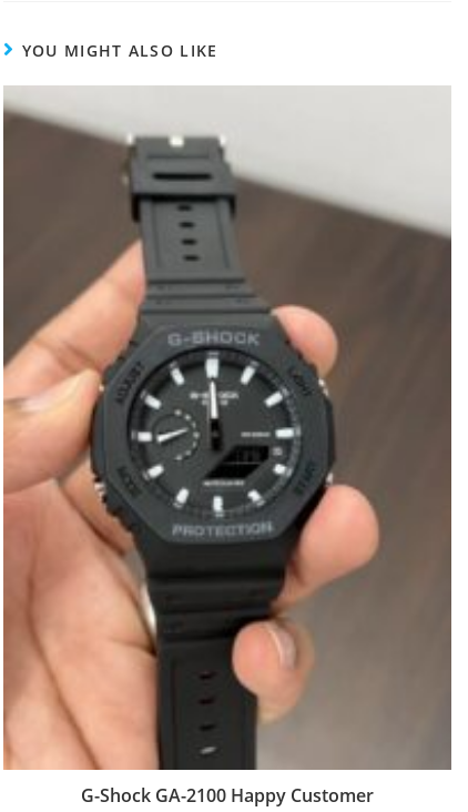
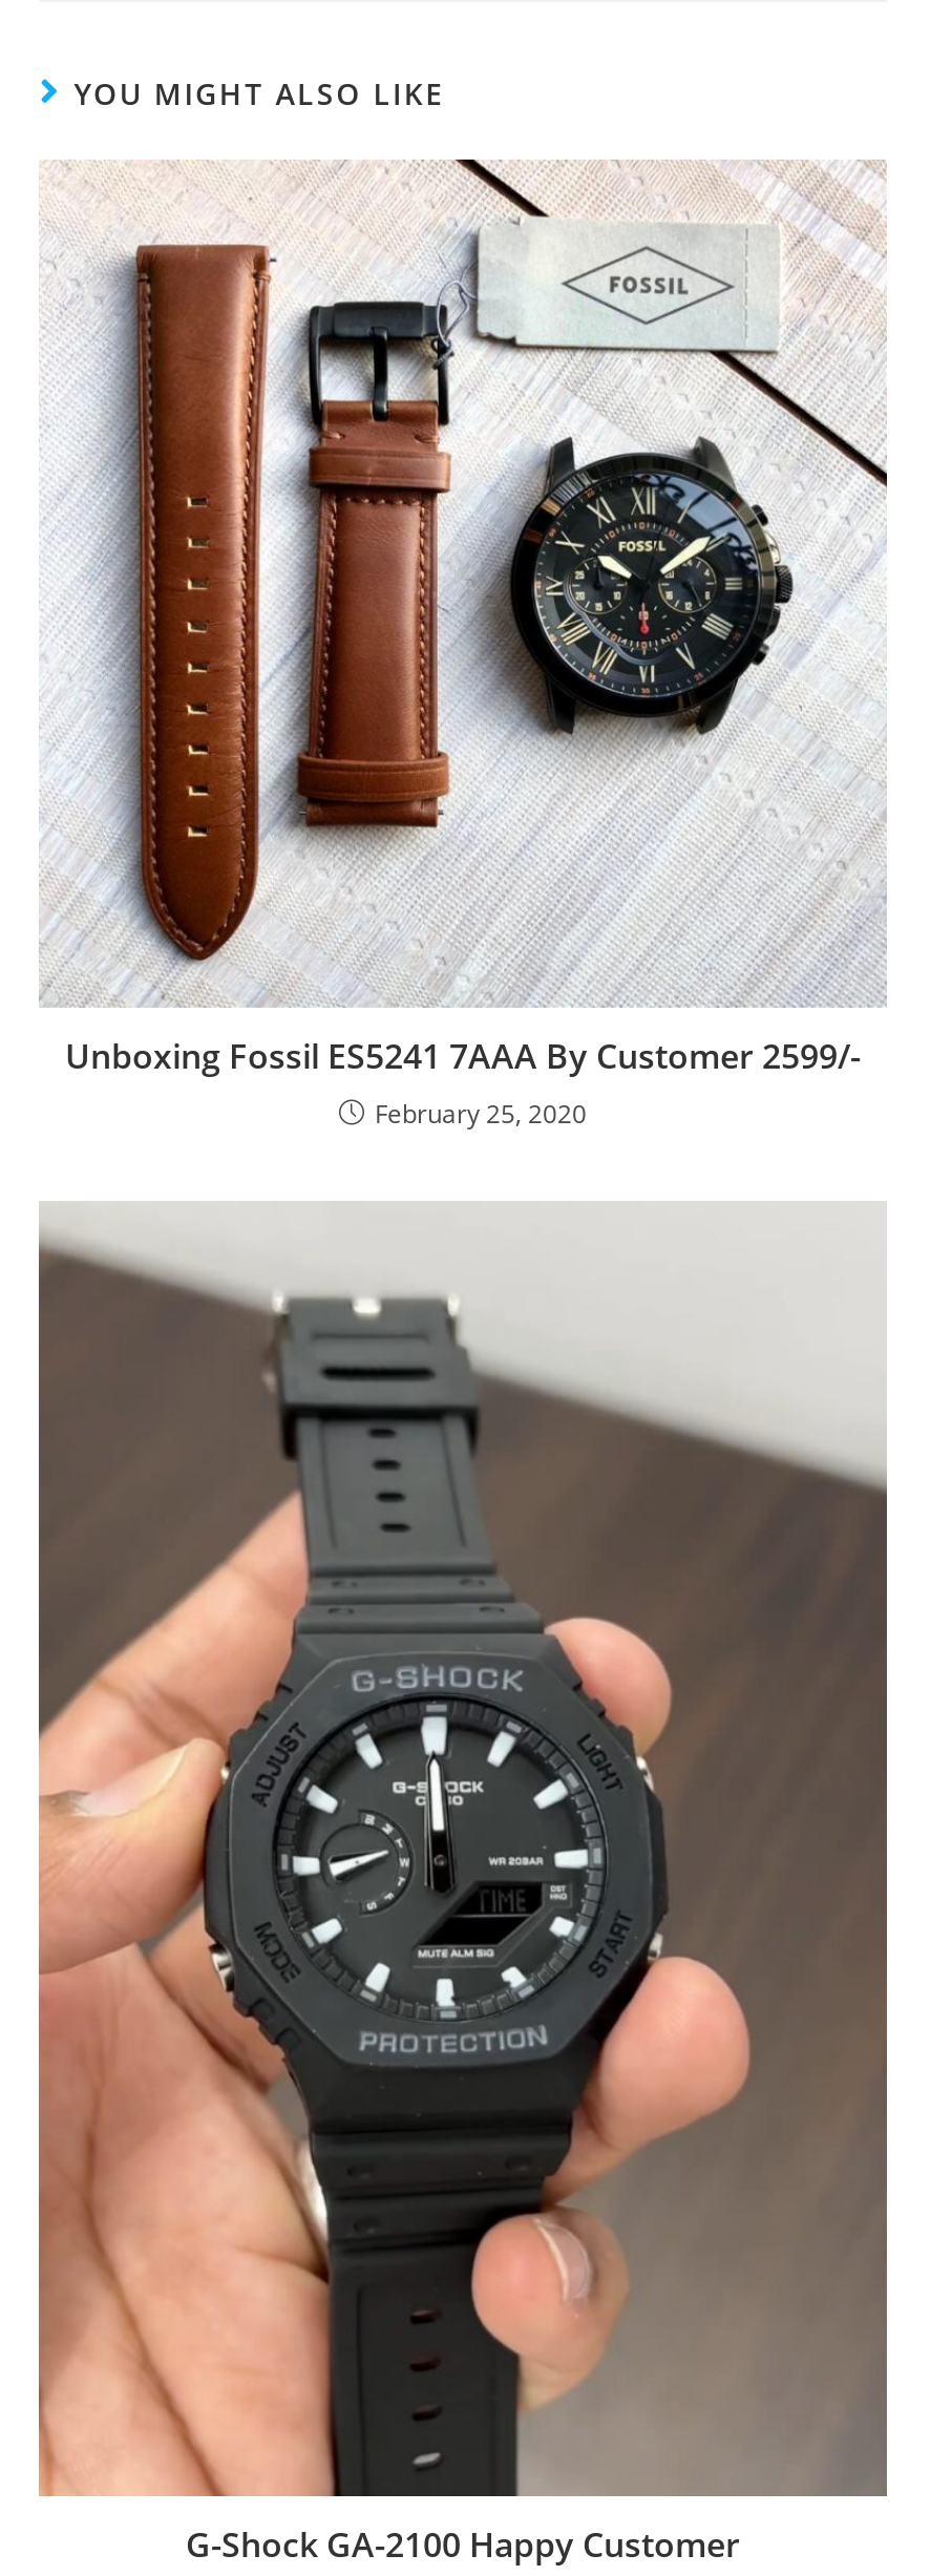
+ [image]
+ Unboxing Fossil ES5241 7AAA By Customer 2599/-
+ February 25, 2020
